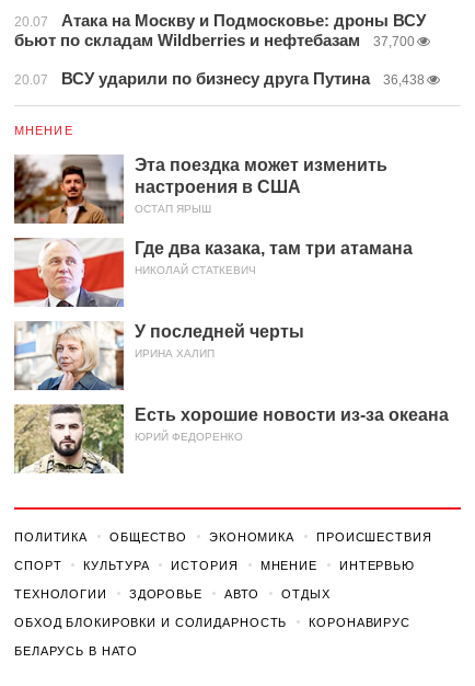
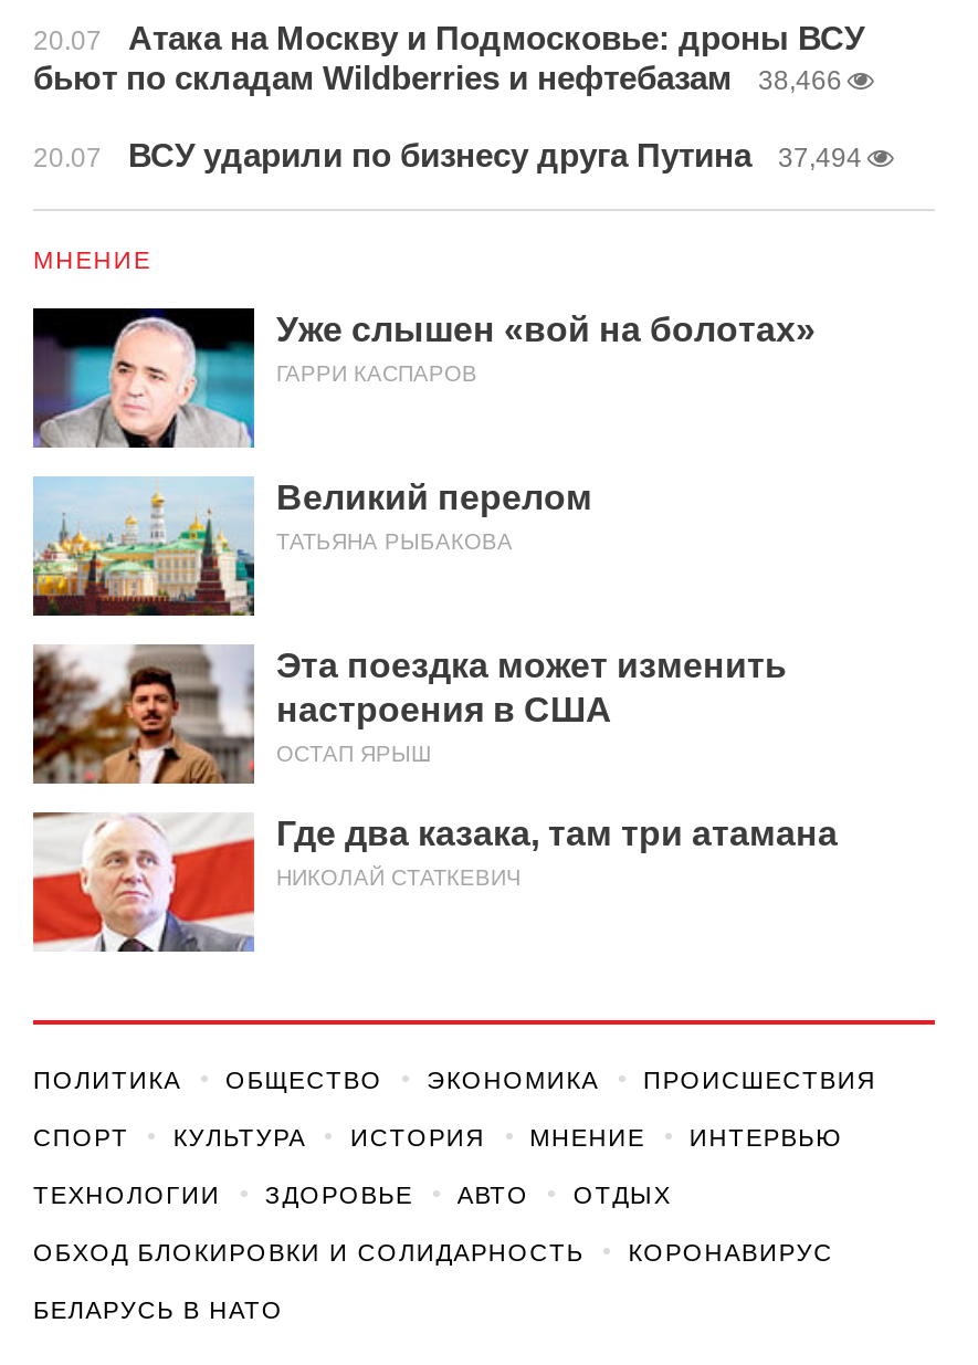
- бьют по складам Wildberries и нефтебазам 37,700
+ бьют по складам Wildberries и нефтебазам 38,466

- 20.07 ВСУ ударили по бизнесу друга Путина 36,438
+ 20.07 ВСУ ударили по бизнесу друга Путина 37,494

+ [image]
+ Уже слышен «вой на болотах»
+ ГАРРИ КАСПАРОВ
+ Великий перелом
+ ТАТЬЯНА РЫБАКОВА

+ [image]

moved down: [image] | Эта поездка может изменить | настроения в США | ОСТАП ЯРЫШ | Где два казака, там три атамана | НИКОЛАЙ СТАТКЕВИЧ

- [image]
- У последней черты
- ИРИНА ХАЛИП
- Есть хорошие новости из-за океана
- ЮРИЙ ФЕДОРЕНКО

- [image]
